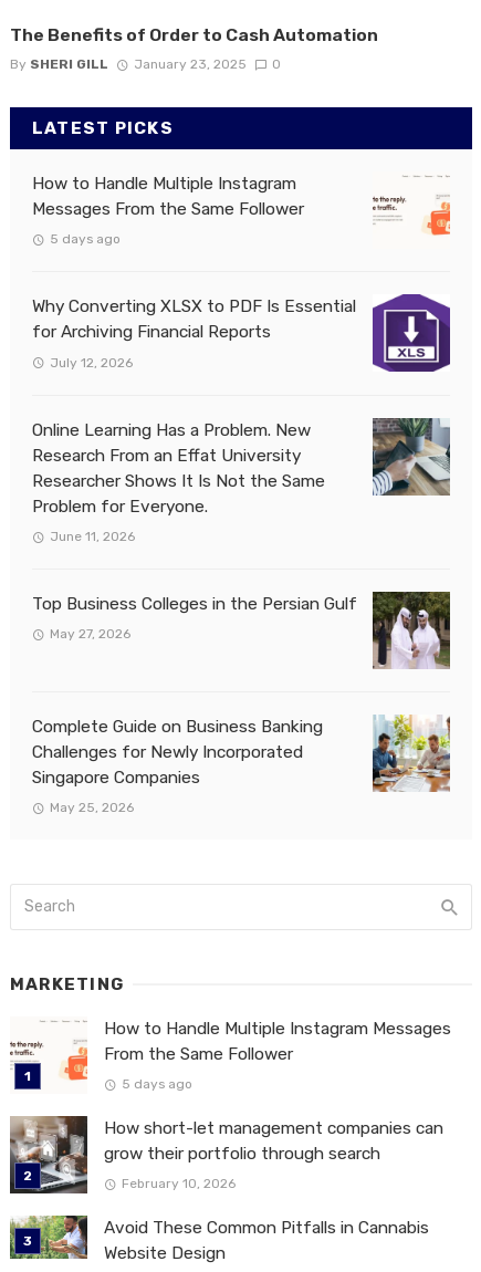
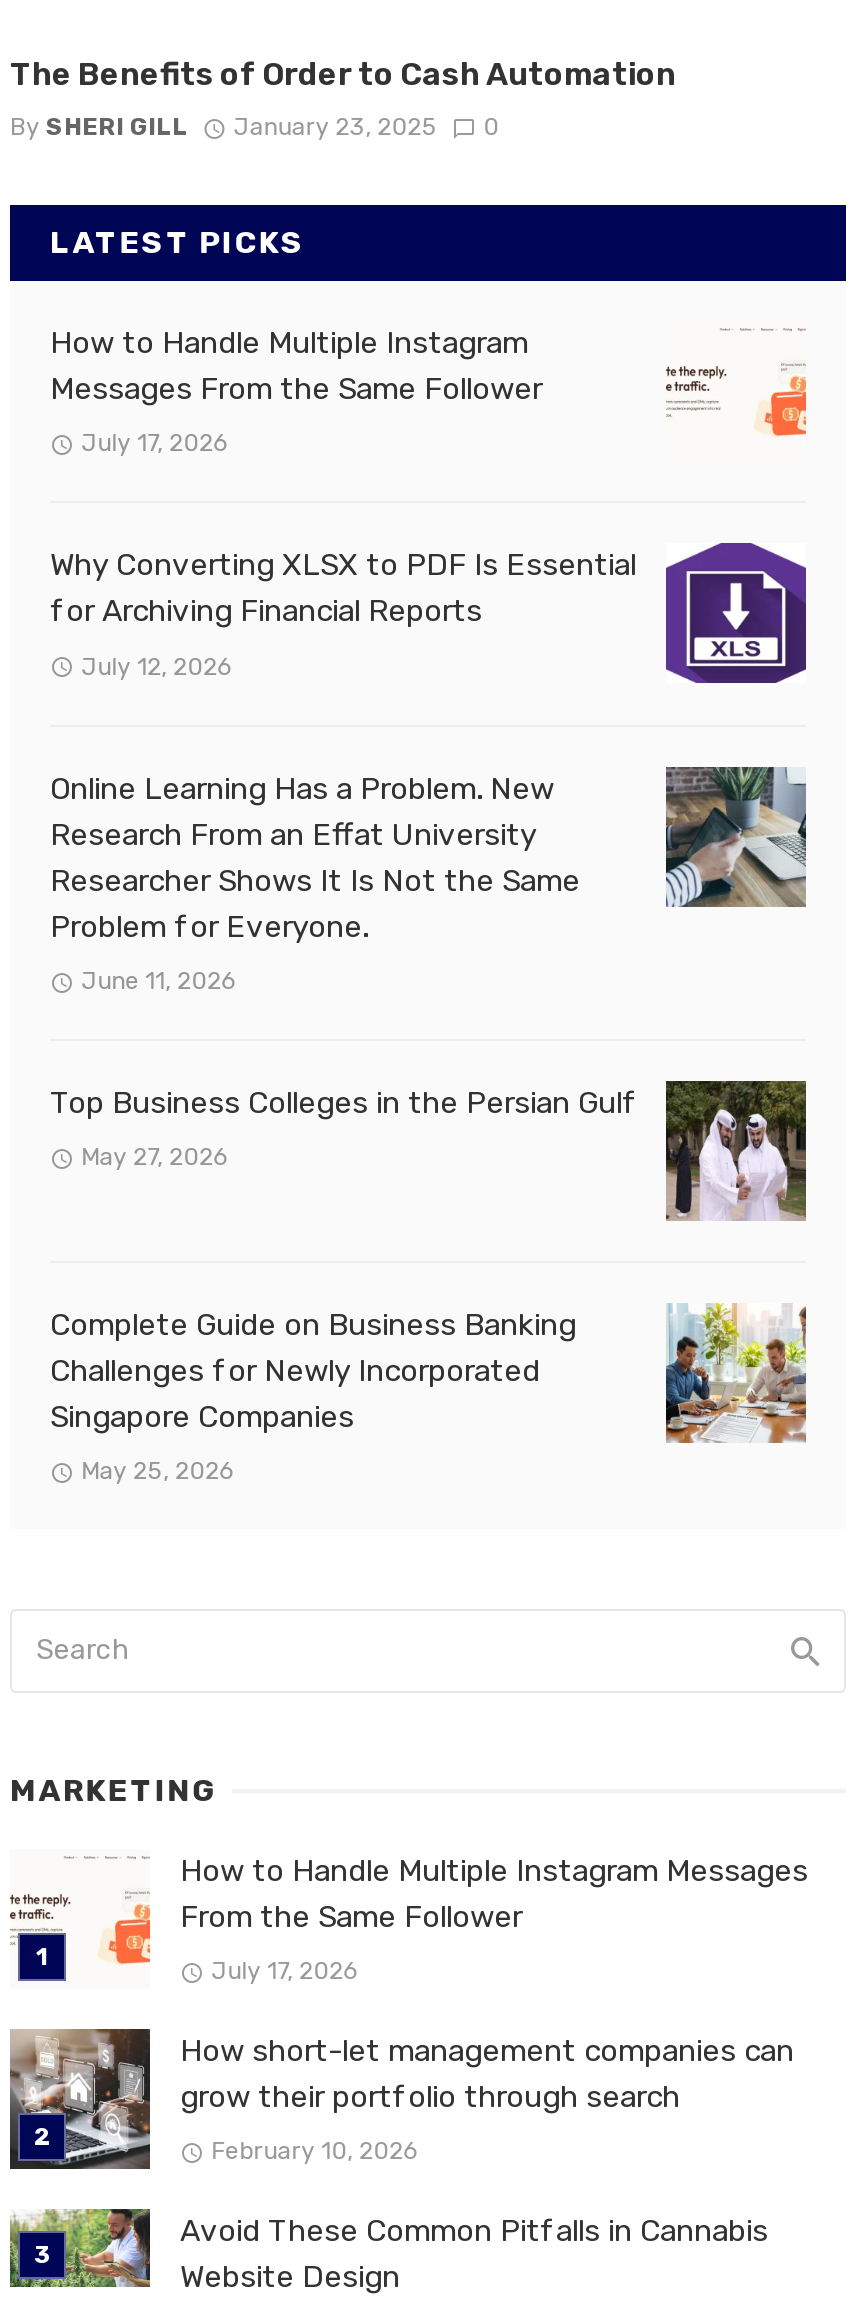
- 5 days ago
+ July 17, 2026

- 5 days ago
+ July 17, 2026
